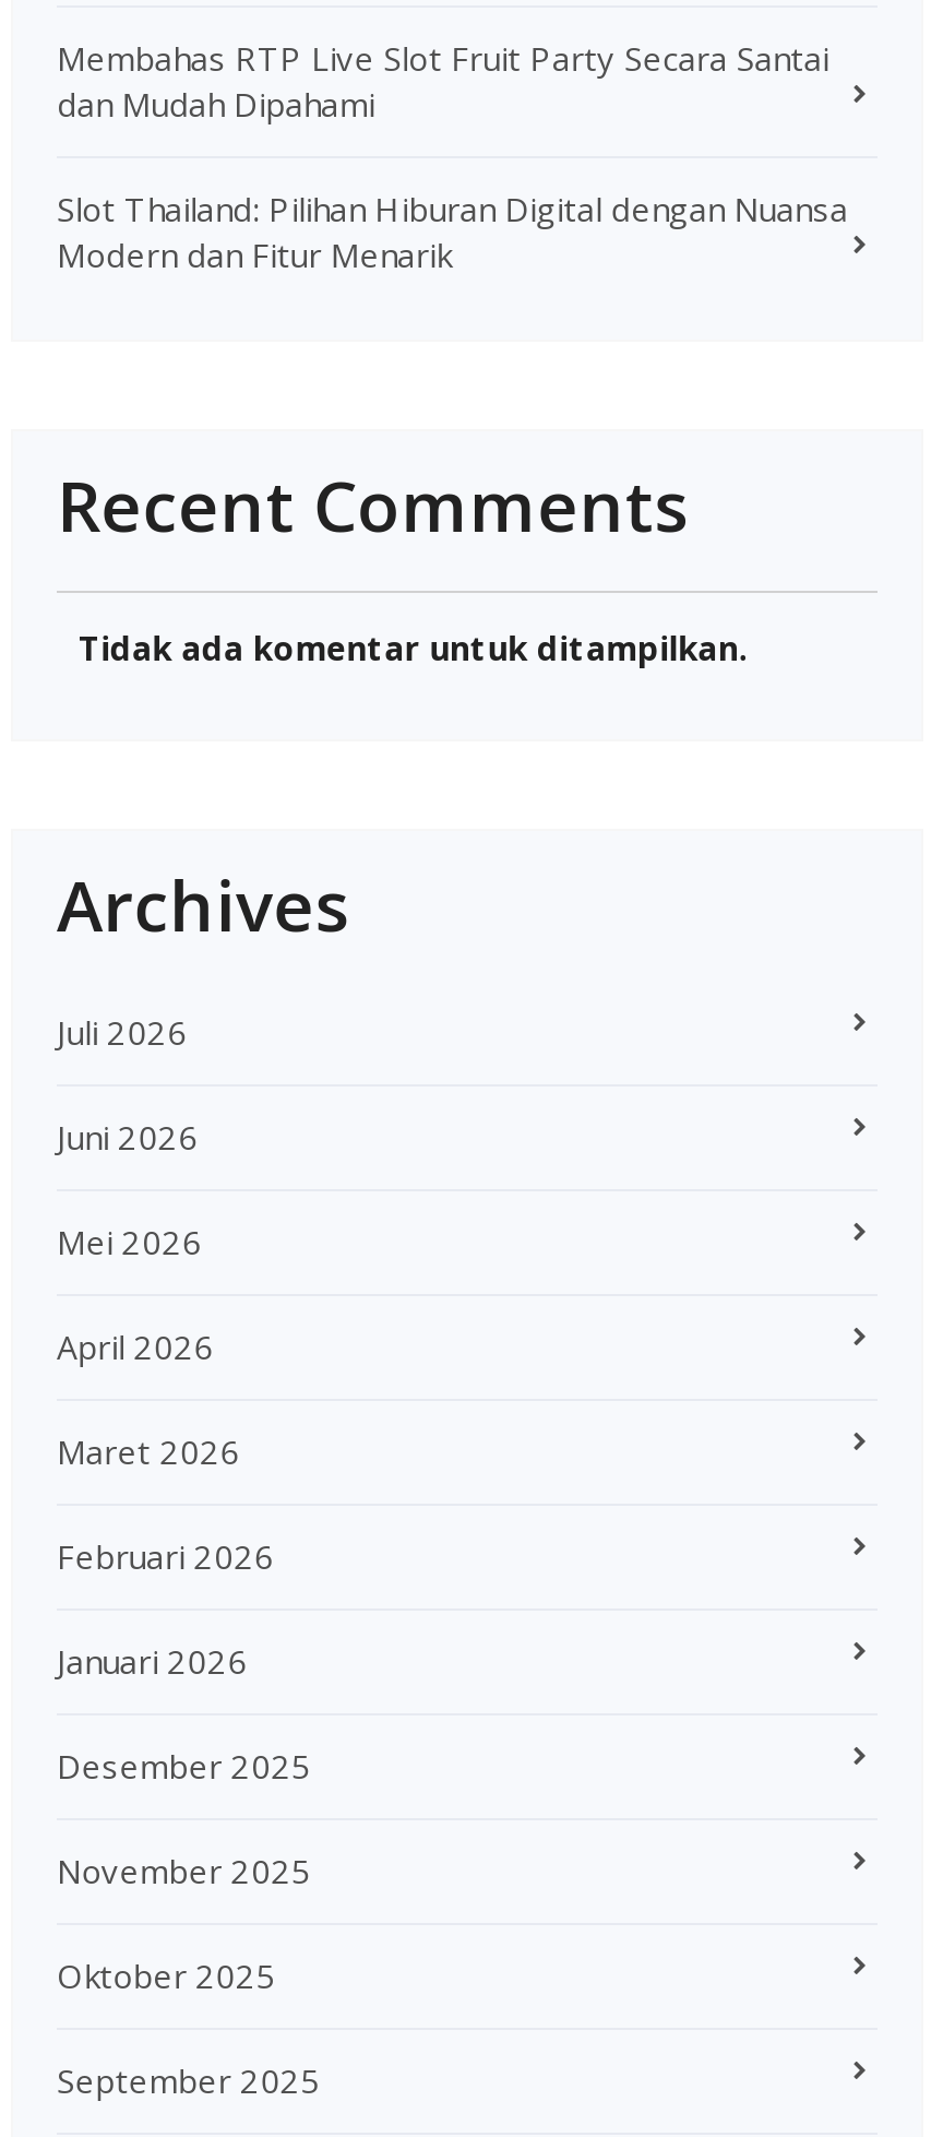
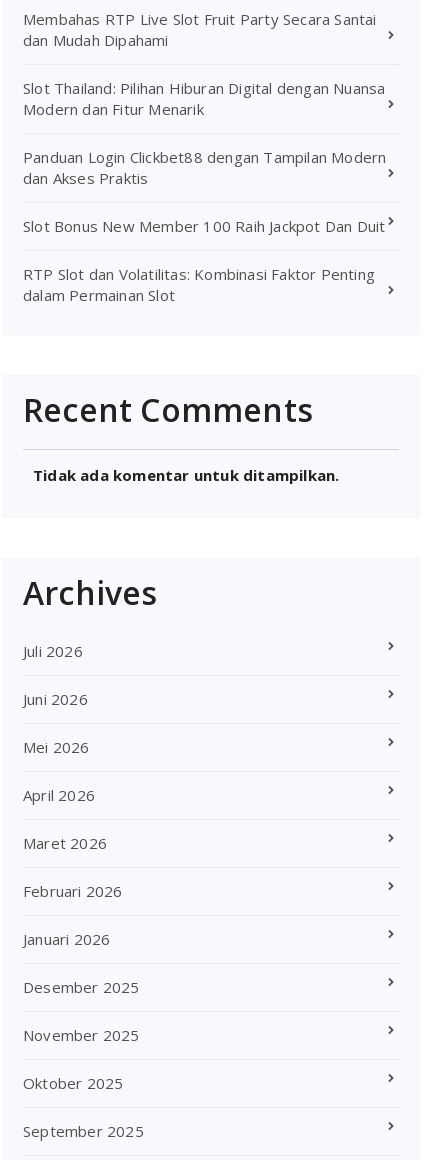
+ Panduan Login Clickbet88 dengan Tampilan Modern
+ dan Akses Praktis
+ Slot Bonus New Member 100 Raih Jackpot Dan Duit
+ RTP Slot dan Volatilitas: Kombinasi Faktor Penting
+ dalam Permainan Slot
